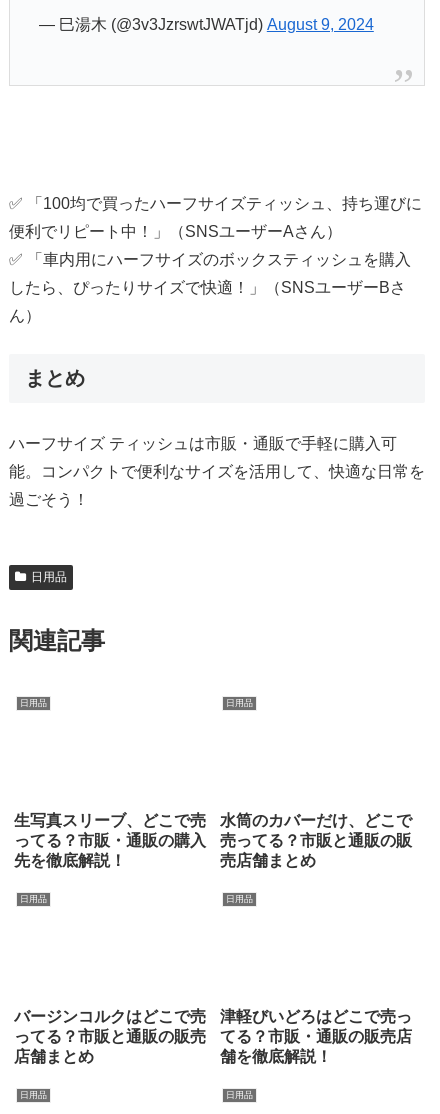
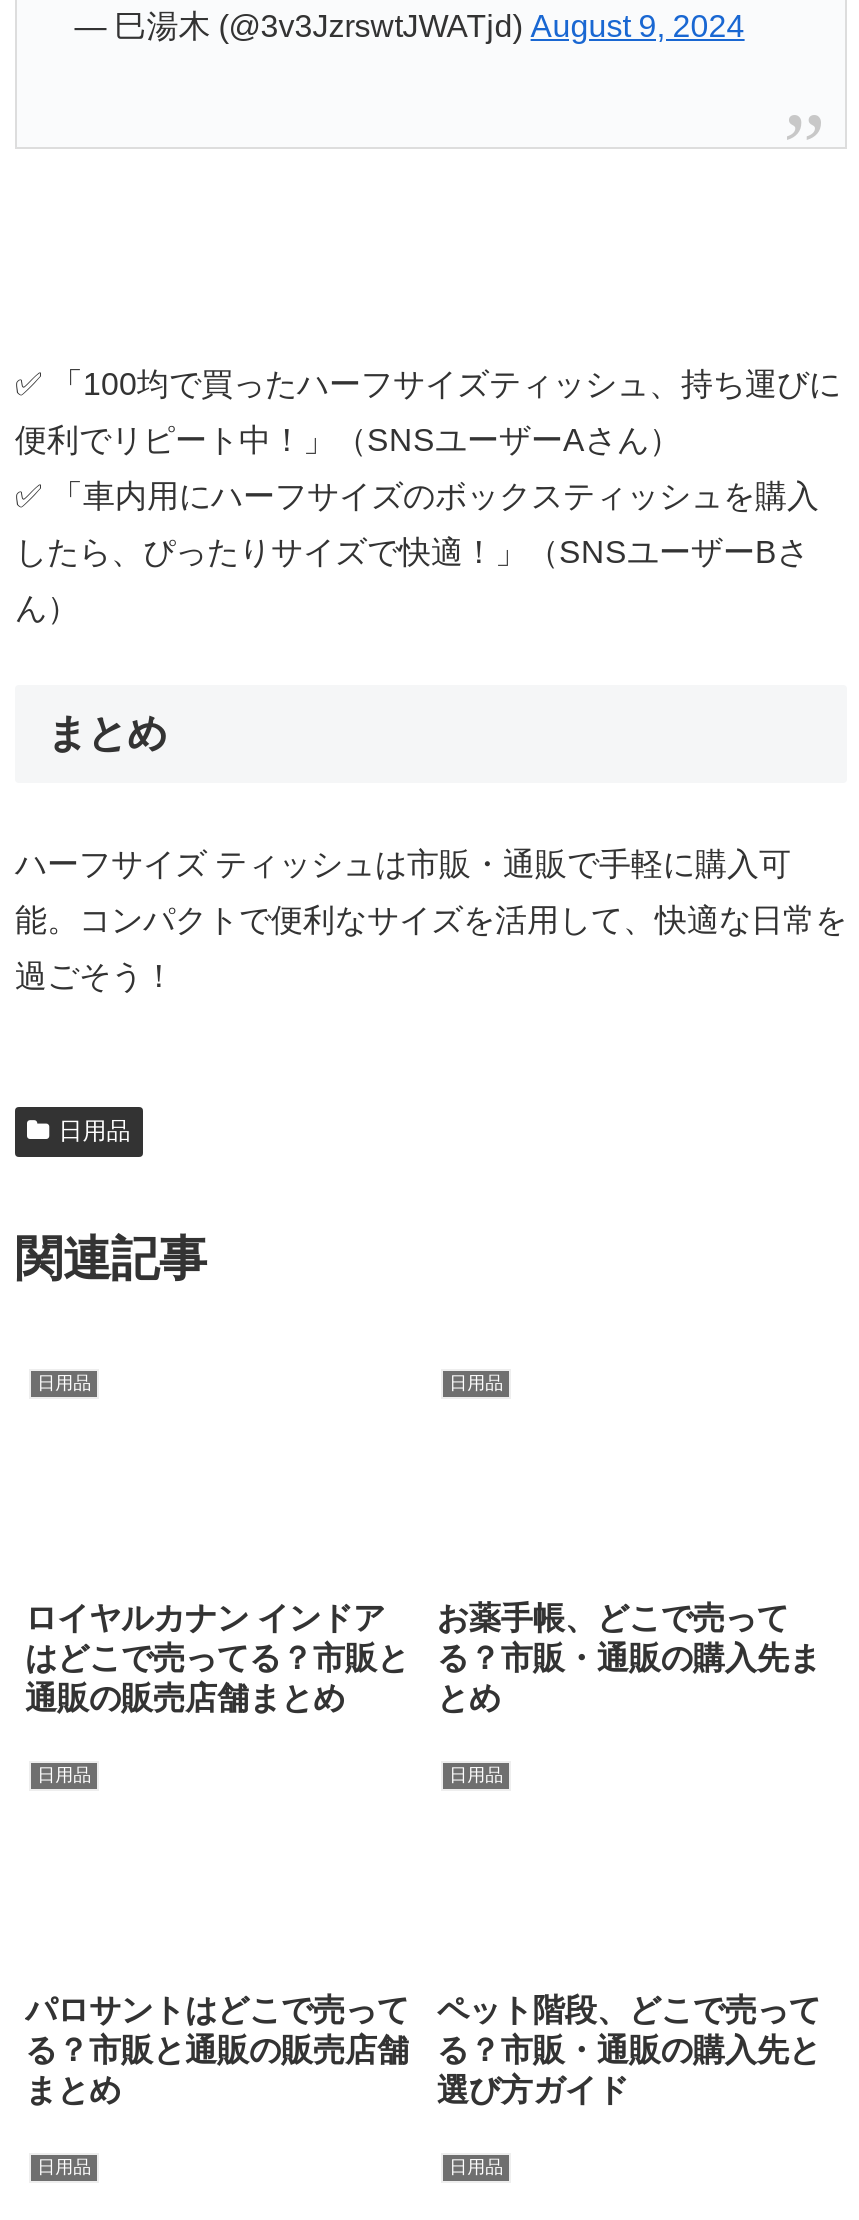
- 生写真スリーブ、どこで売
- ってる？市販・通販の購入
- 先を徹底解説！
+ ロイヤルカナン インドア
+ はどこで売ってる？市販と
+ 通販の販売店舗まとめ

- 水筒のカバーだけ、どこで
- 売ってる？市販と通販の販
- 売店舗まとめ
+ お薬手帳、どこで売って
+ る？市販・通販の購入先ま
+ とめ

- バージンコルクはどこで売
- ってる？市販と通販の販売
- 店舗まとめ
+ パロサントはどこで売って
+ る？市販と通販の販売店舗
+ まとめ

- 津軽びいどろはどこで売っ
- てる？市販・通販の販売店
- 舗を徹底解説！
+ ペット階段、どこで売って
+ る？市販・通販の購入先と
+ 選び方ガイド
